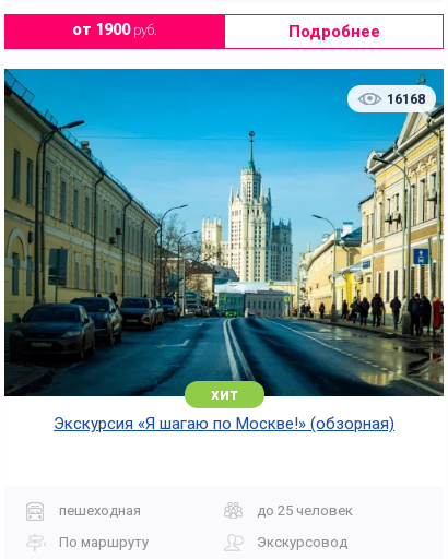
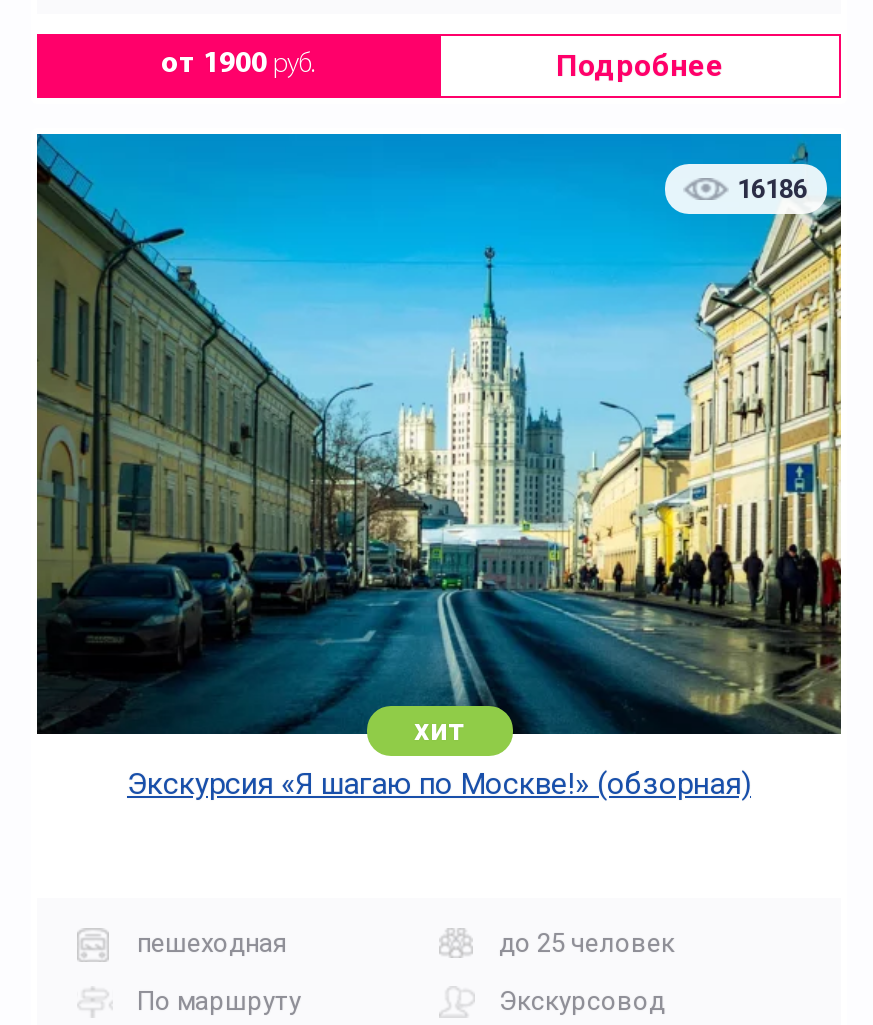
- 16168
+ 16186
